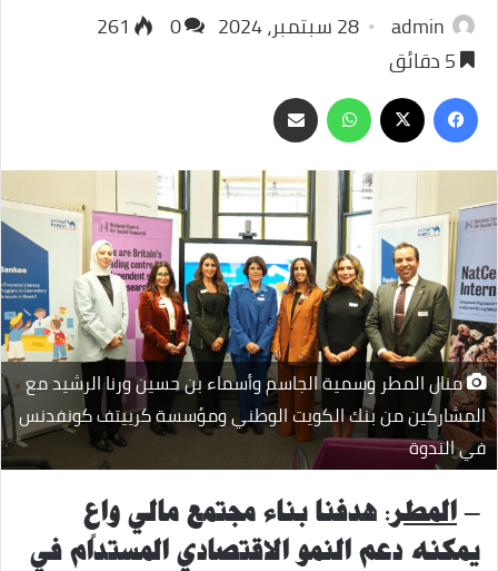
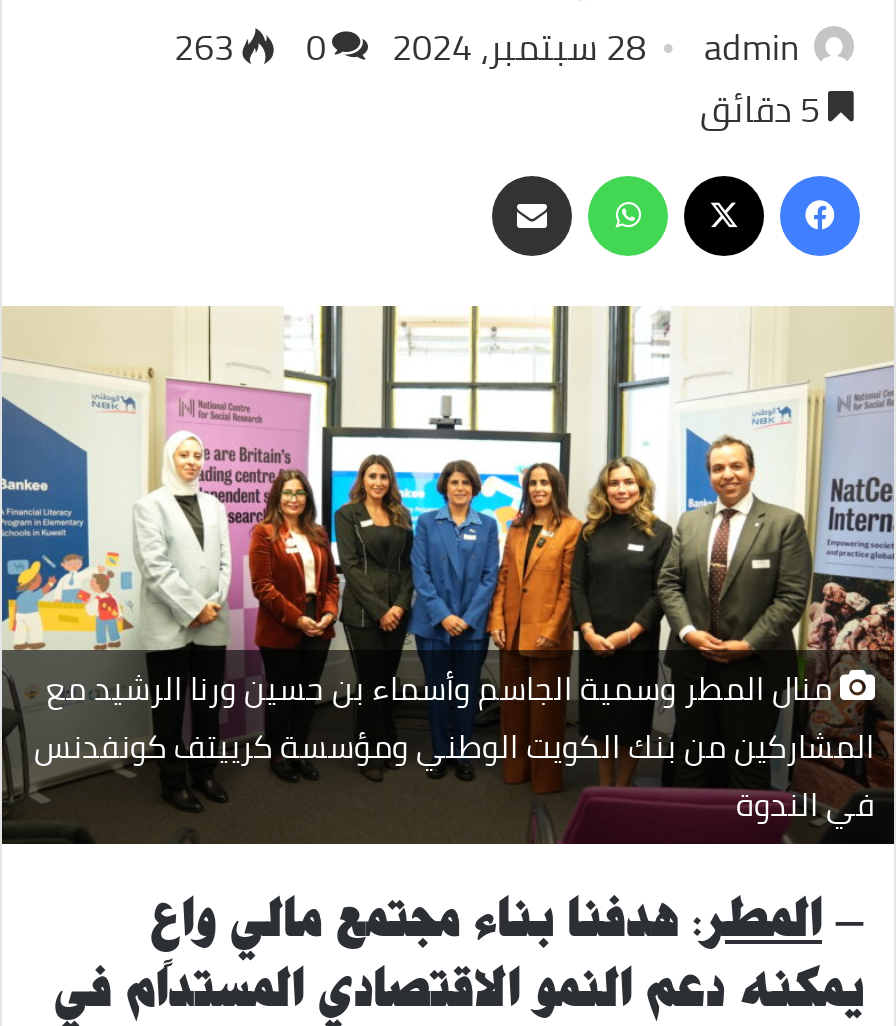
- 261
+ 263
